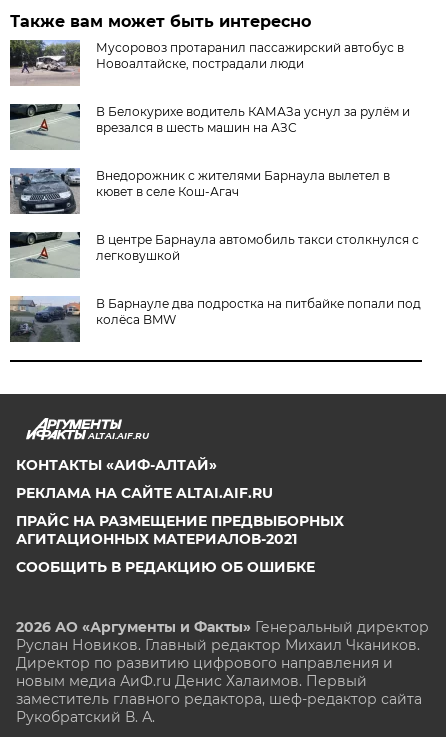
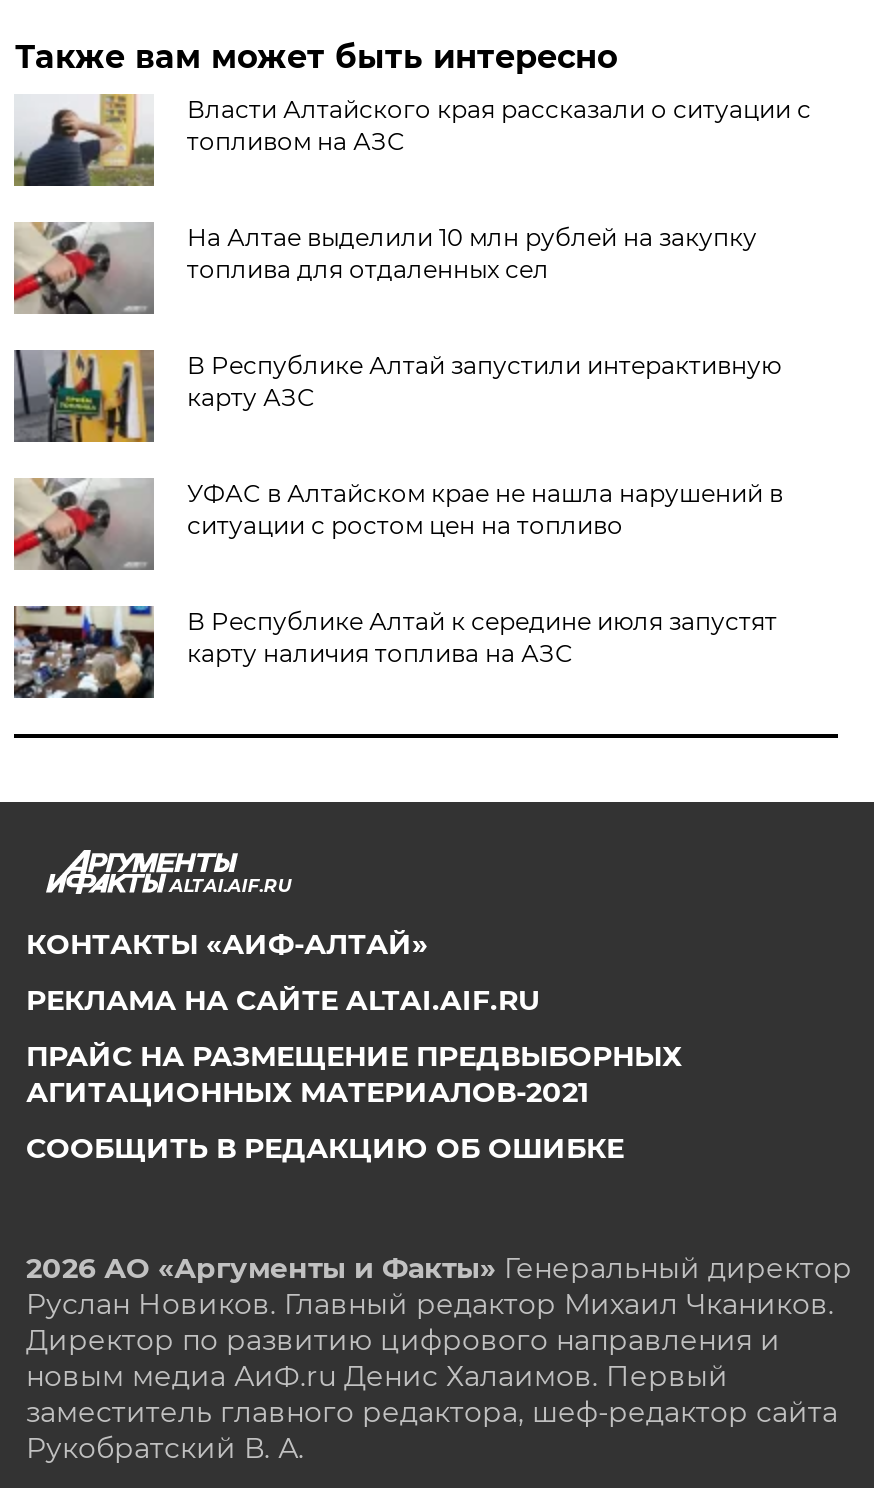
- [image]
- Мусоровоз протаранил пассажирский автобус в
- Новоалтайске, пострадали люди
+ [image]
+ Власти Алтайского края рассказали о ситуации с
+ топливом на АЗС

- [image]
- В Белокурихе водитель КАМАЗа уснул за рулём и
- врезался в шесть машин на АЗС
+ [image]
+ На Алтае выделили 10 млн рублей на закупку
+ топлива для отдаленных сел

- [image]
- Внедорожник с жителями Барнаула вылетел в
- кювет в селе Кош-Агач
+ [image]
+ В Республике Алтай запустили интерактивную
+ карту АЗС

- [image]
- В центре Барнаула автомобиль такси столкнулся с
- легковушкой
+ [image]
+ УФАС в Алтайском крае не нашла нарушений в
+ ситуации с ростом цен на топливо

- [image]
- В Барнауле два подростка на питбайке попали под
- колёса BMW
+ [image]
+ В Республике Алтай к середине июля запустят
+ карту наличия топлива на АЗС
